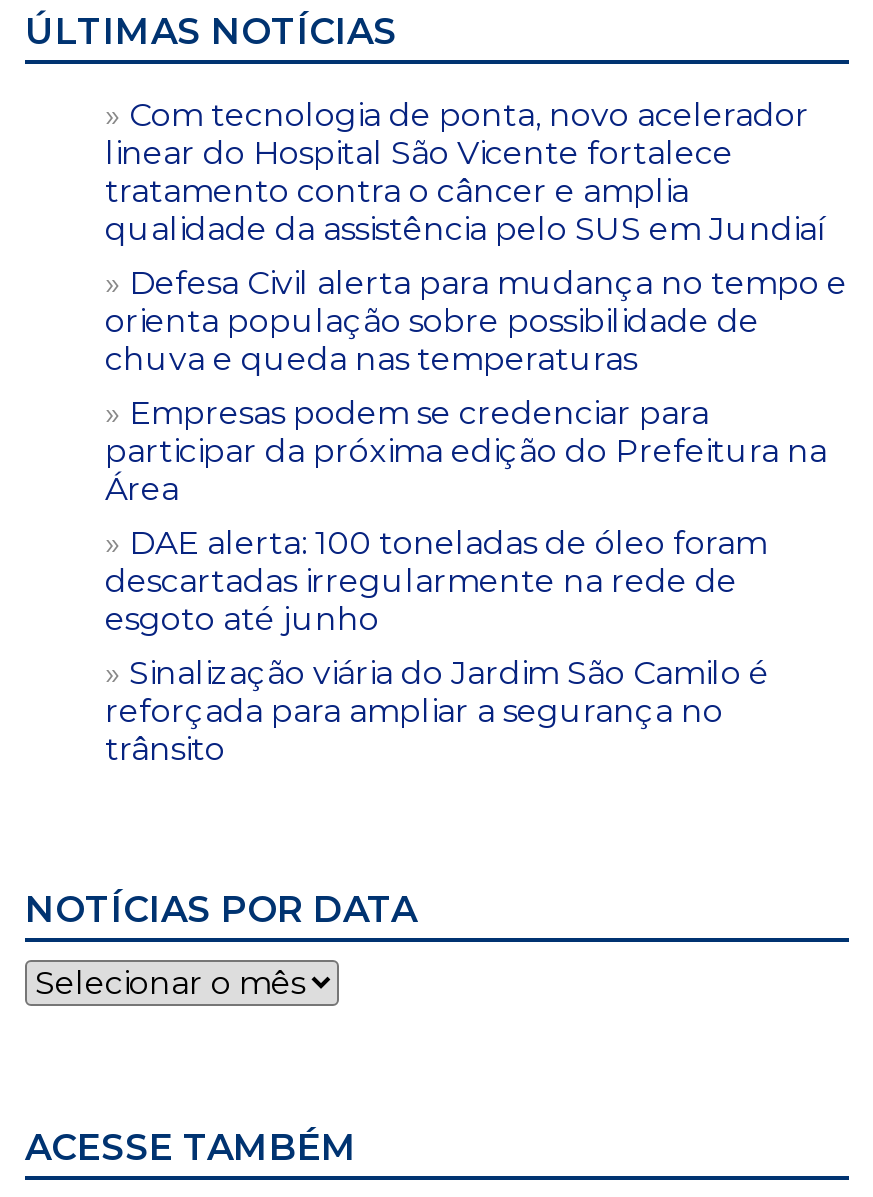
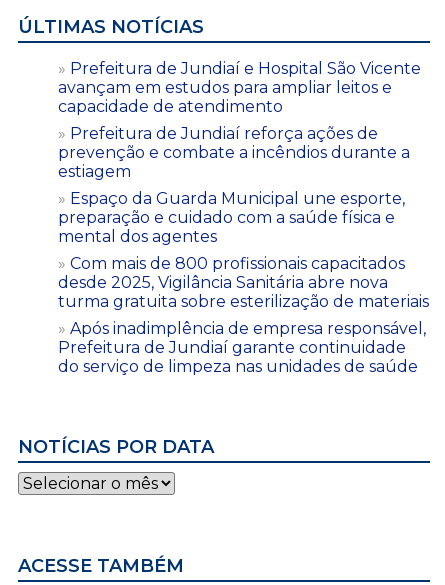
- Com tecnologia de ponta, novo acelerador
- linear do Hospital São Vicente fortalece
- tratamento contra o câncer e amplia
- qualidade da assistência pelo SUS em Jundiaí
- Defesa Civil alerta para mudança no tempo e
- orienta população sobre possibilidade de
- chuva e queda nas temperaturas
- Empresas podem se credenciar para
- participar da próxima edição do Prefeitura na
- Área
- DAE alerta: 100 toneladas de óleo foram
- descartadas irregularmente na rede de
- esgoto até junho
- Sinalização viária do Jardim São Camilo é
- reforçada para ampliar a segurança no
- trânsito
+ Prefeitura de Jundiaí e Hospital São Vicente
+ avançam em estudos para ampliar leitos e
+ capacidade de atendimento
+ Prefeitura de Jundiaí reforça ações de
+ prevenção e combate a incêndios durante a
+ estiagem
+ Espaço da Guarda Municipal une esporte,
+ preparação e cuidado com a saúde física e
+ mental dos agentes
+ Com mais de 800 profissionais capacitados
+ desde 2025, Vigilância Sanitária abre nova
+ turma gratuita sobre esterilização de materiais
+ Após inadimplência de empresa responsável,
+ Prefeitura de Jundiaí garante continuidade
+ do serviço de limpeza nas unidades de saúde
